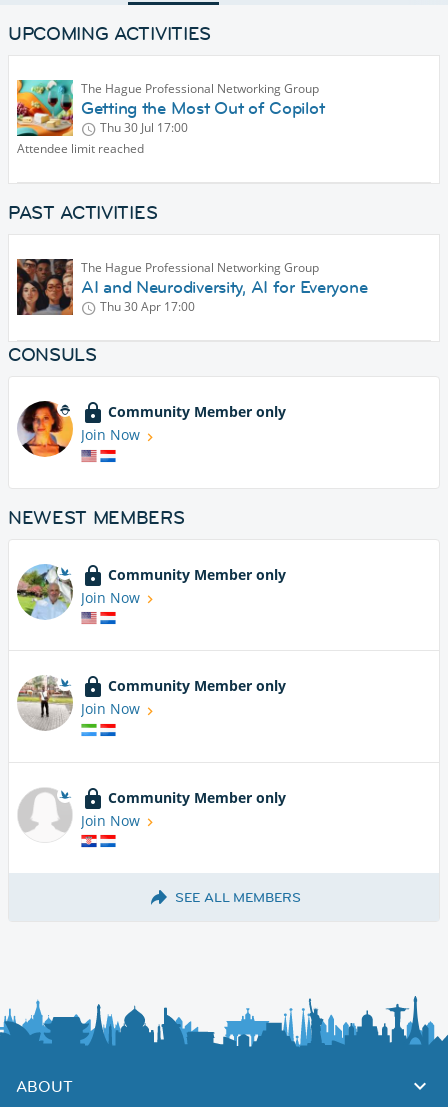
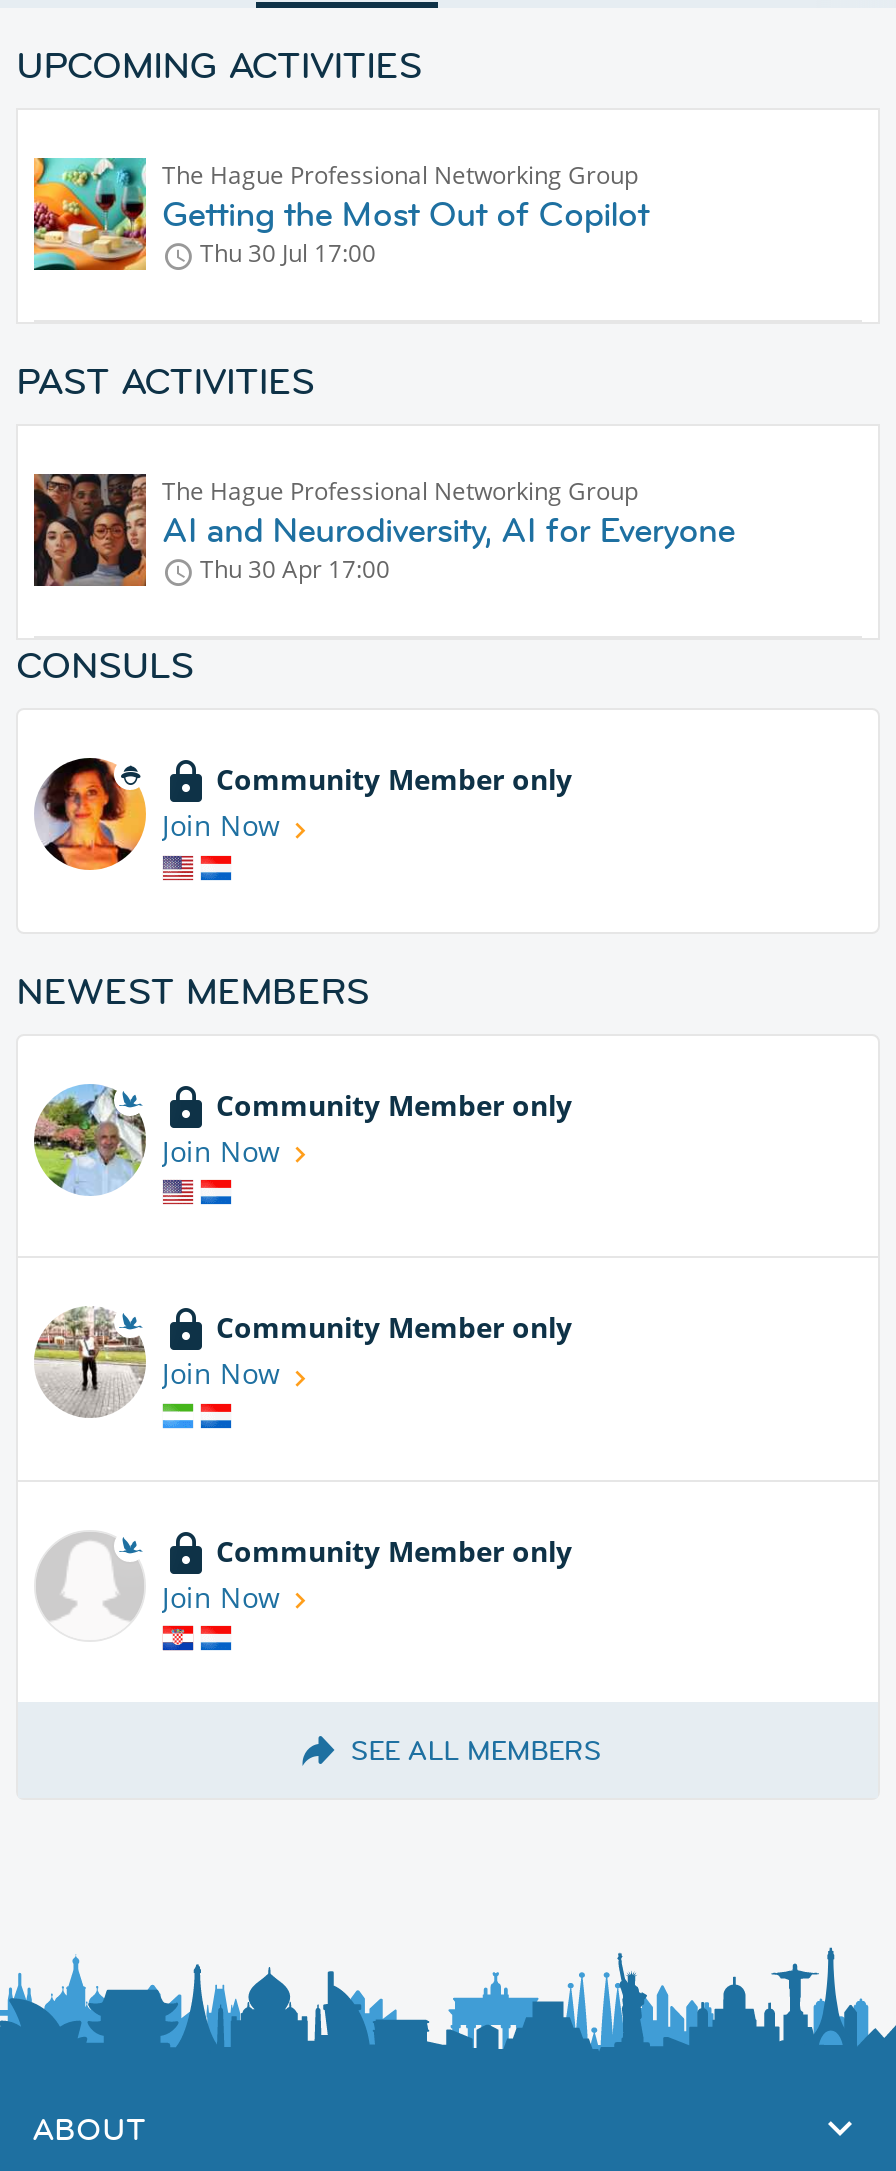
- Attendee limit reached
